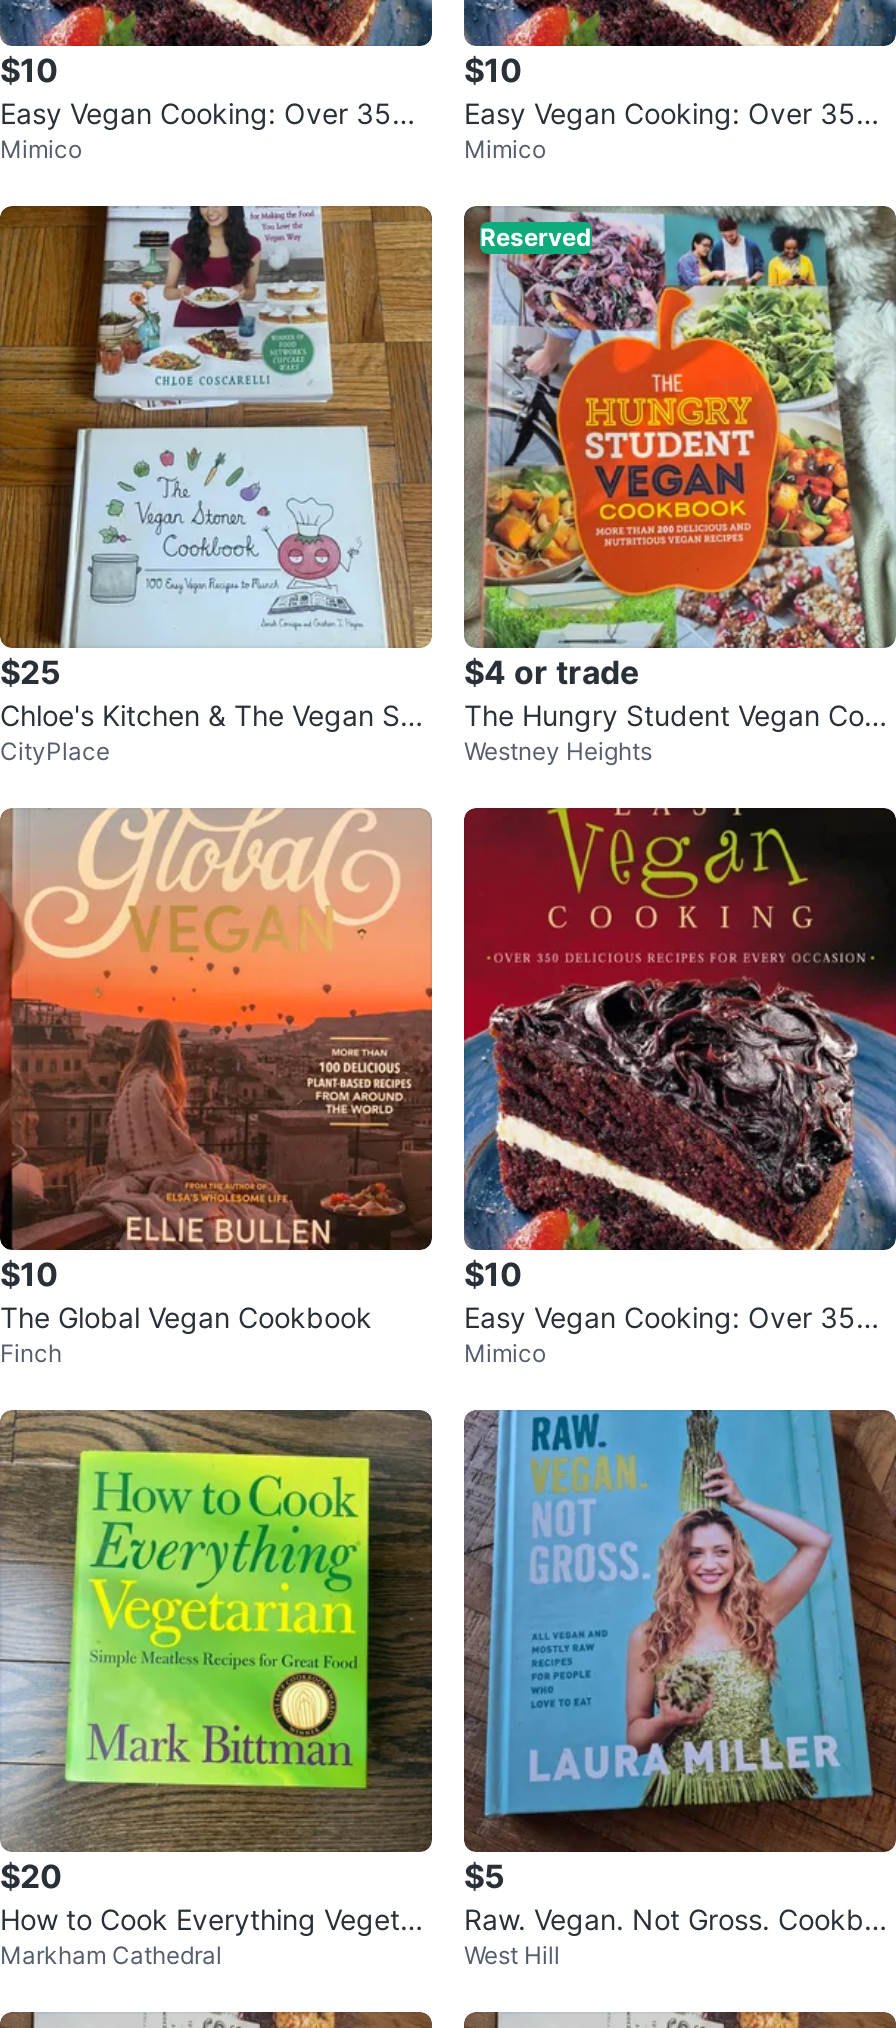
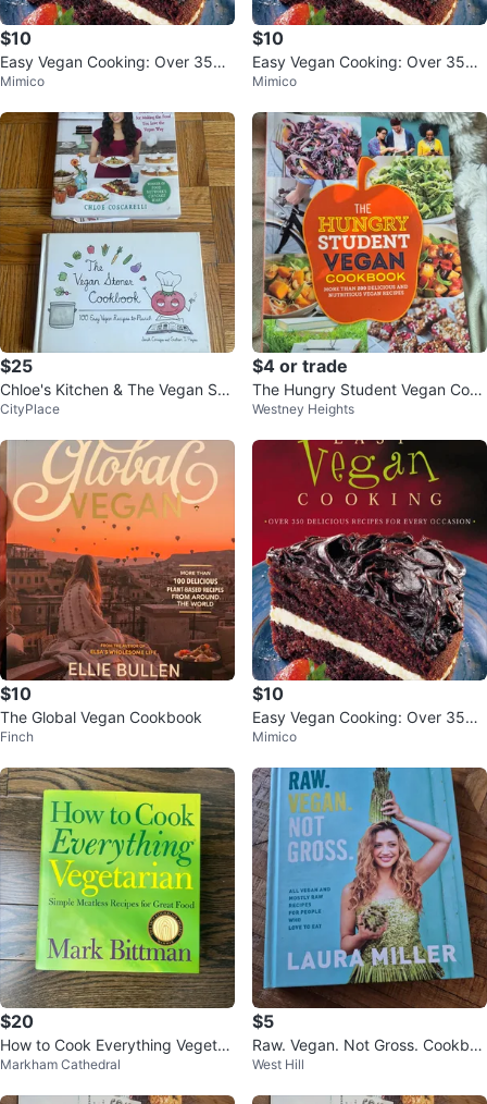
- Reserved
